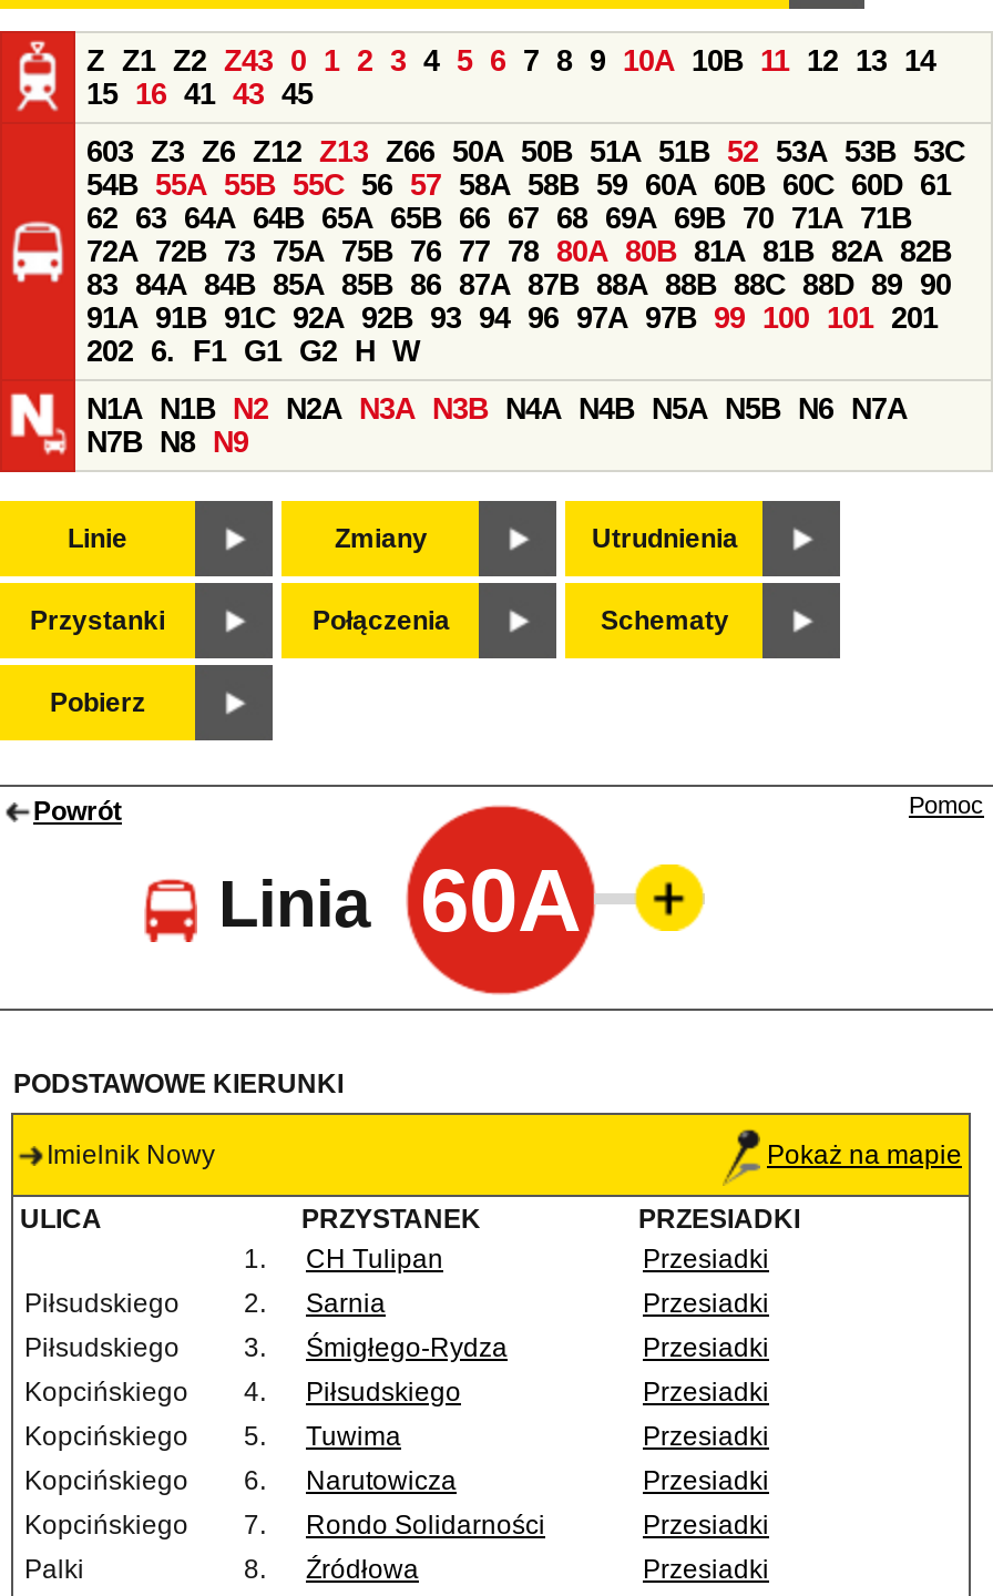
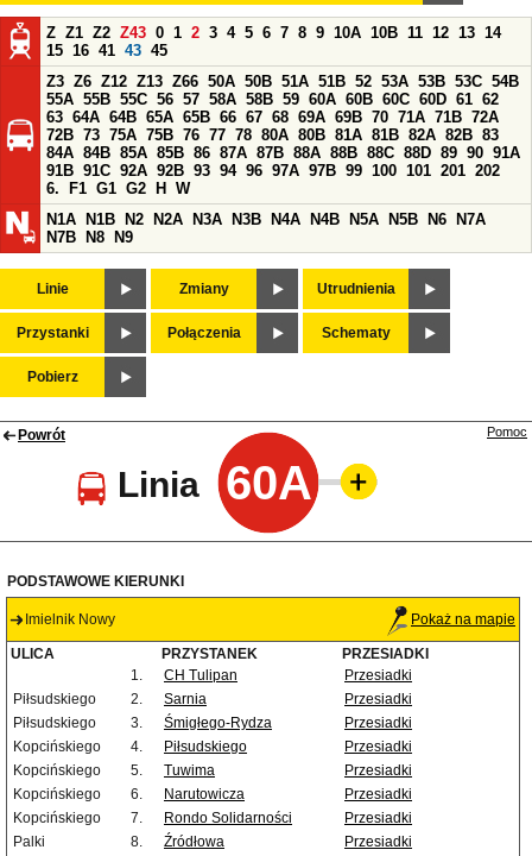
- 603 Z3 Z6 Z12 Z13 Z66 50A 50B 51A 51B 52 53A 53B 53C
- 54B 55A 55B 55C 56 57 58A 58B 59 60A 60B 60C 60D 61
- 62 63 64A 64B 65A 65B 66 67 68 69A 69B 70 71A 71B
- 72A 72B 73 75A 75B 76 77 78 80A 80B 81A 81B 82A 82B
- 83 84A 84B 85A 85B 86 87A 87B 88A 88B 88C 88D 89 90
- 91A 91B 91C 92A 92B 93 94 96 97A 97B 99 100 101 201
- 202 6. F1 G1 G2 H W
+ Z3 Z6 Z12 Z13 Z66 50A 50B 51A 51B 52 53A 53B 53C 54B
+ 55A 55B 55C 56 57 58A 58B 59 60A 60B 60C 60D 61 62
+ 63 64A 64B 65A 65B 66 67 68 69A 69B 70 71A 71B 72A
+ 72B 73 75A 75B 76 77 78 80A 80B 81A 81B 82A 82B 83
+ 84A 84B 85A 85B 86 87A 87B 88A 88B 88C 88D 89 90 91A
+ 91B 91C 92A 92B 93 94 96 97A 97B 99 100 101 201 202
+ 6. F1 G1 G2 H W
